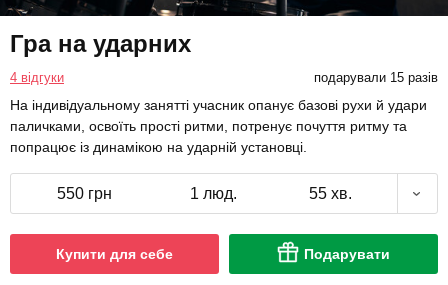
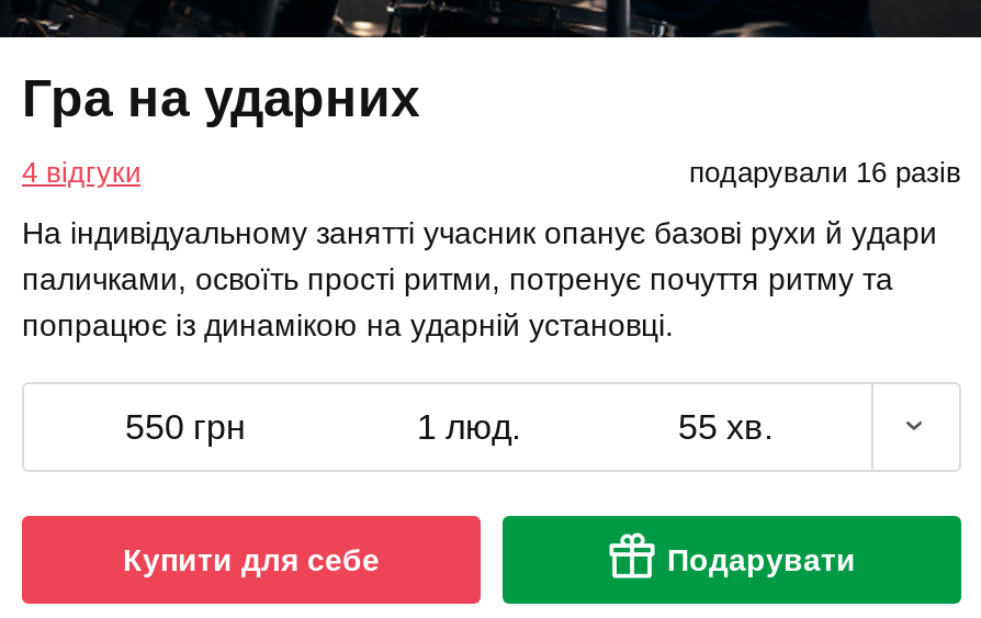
- подарували 15 разів
+ подарували 16 разів
